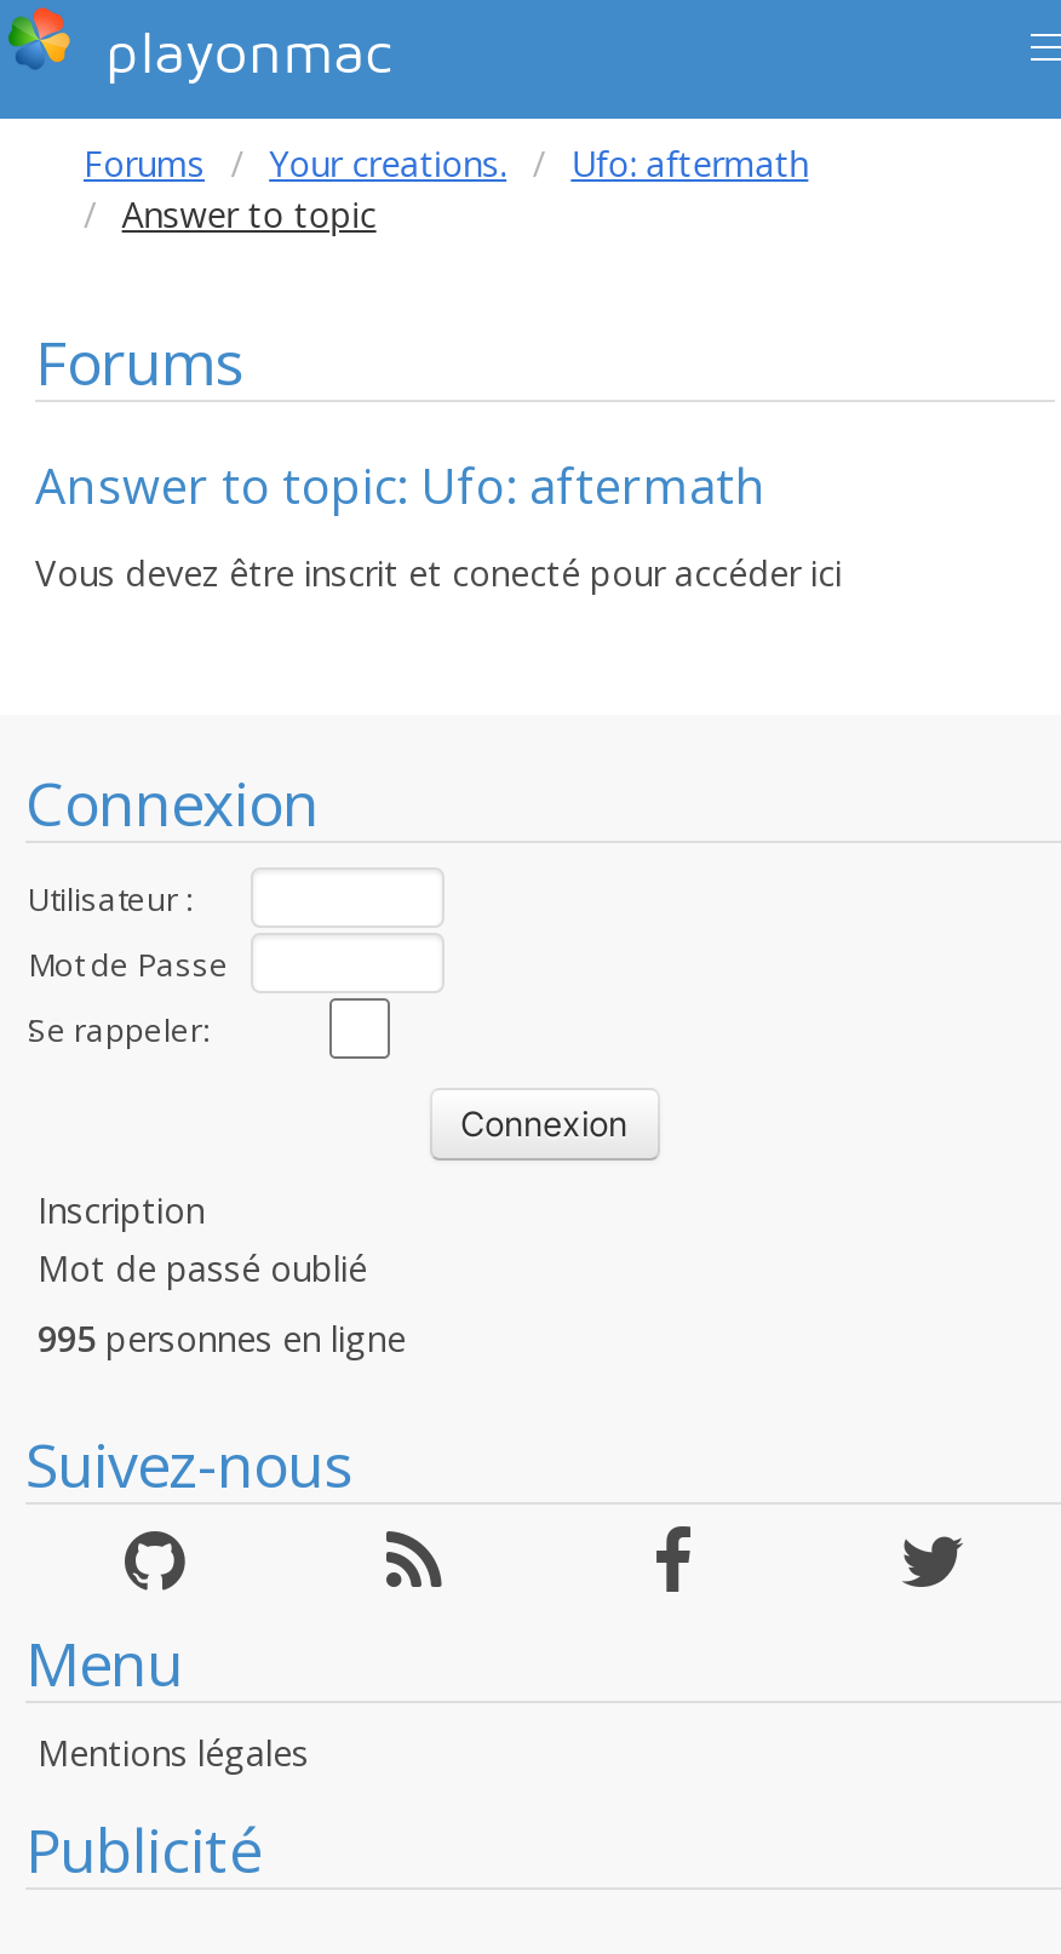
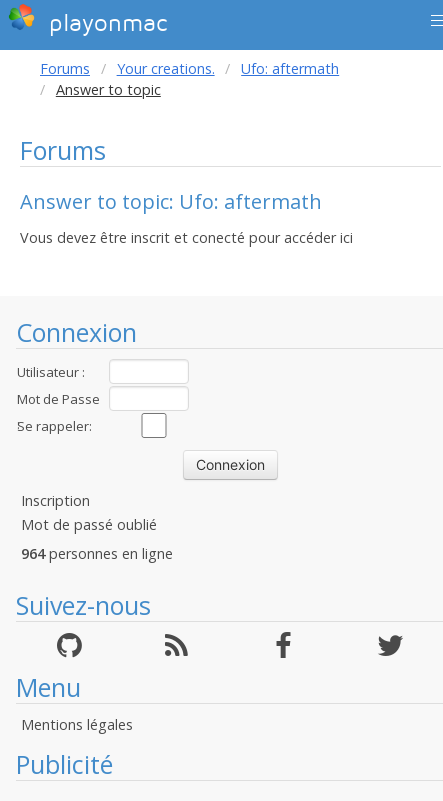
- 995 personnes en ligne
+ 964 personnes en ligne
